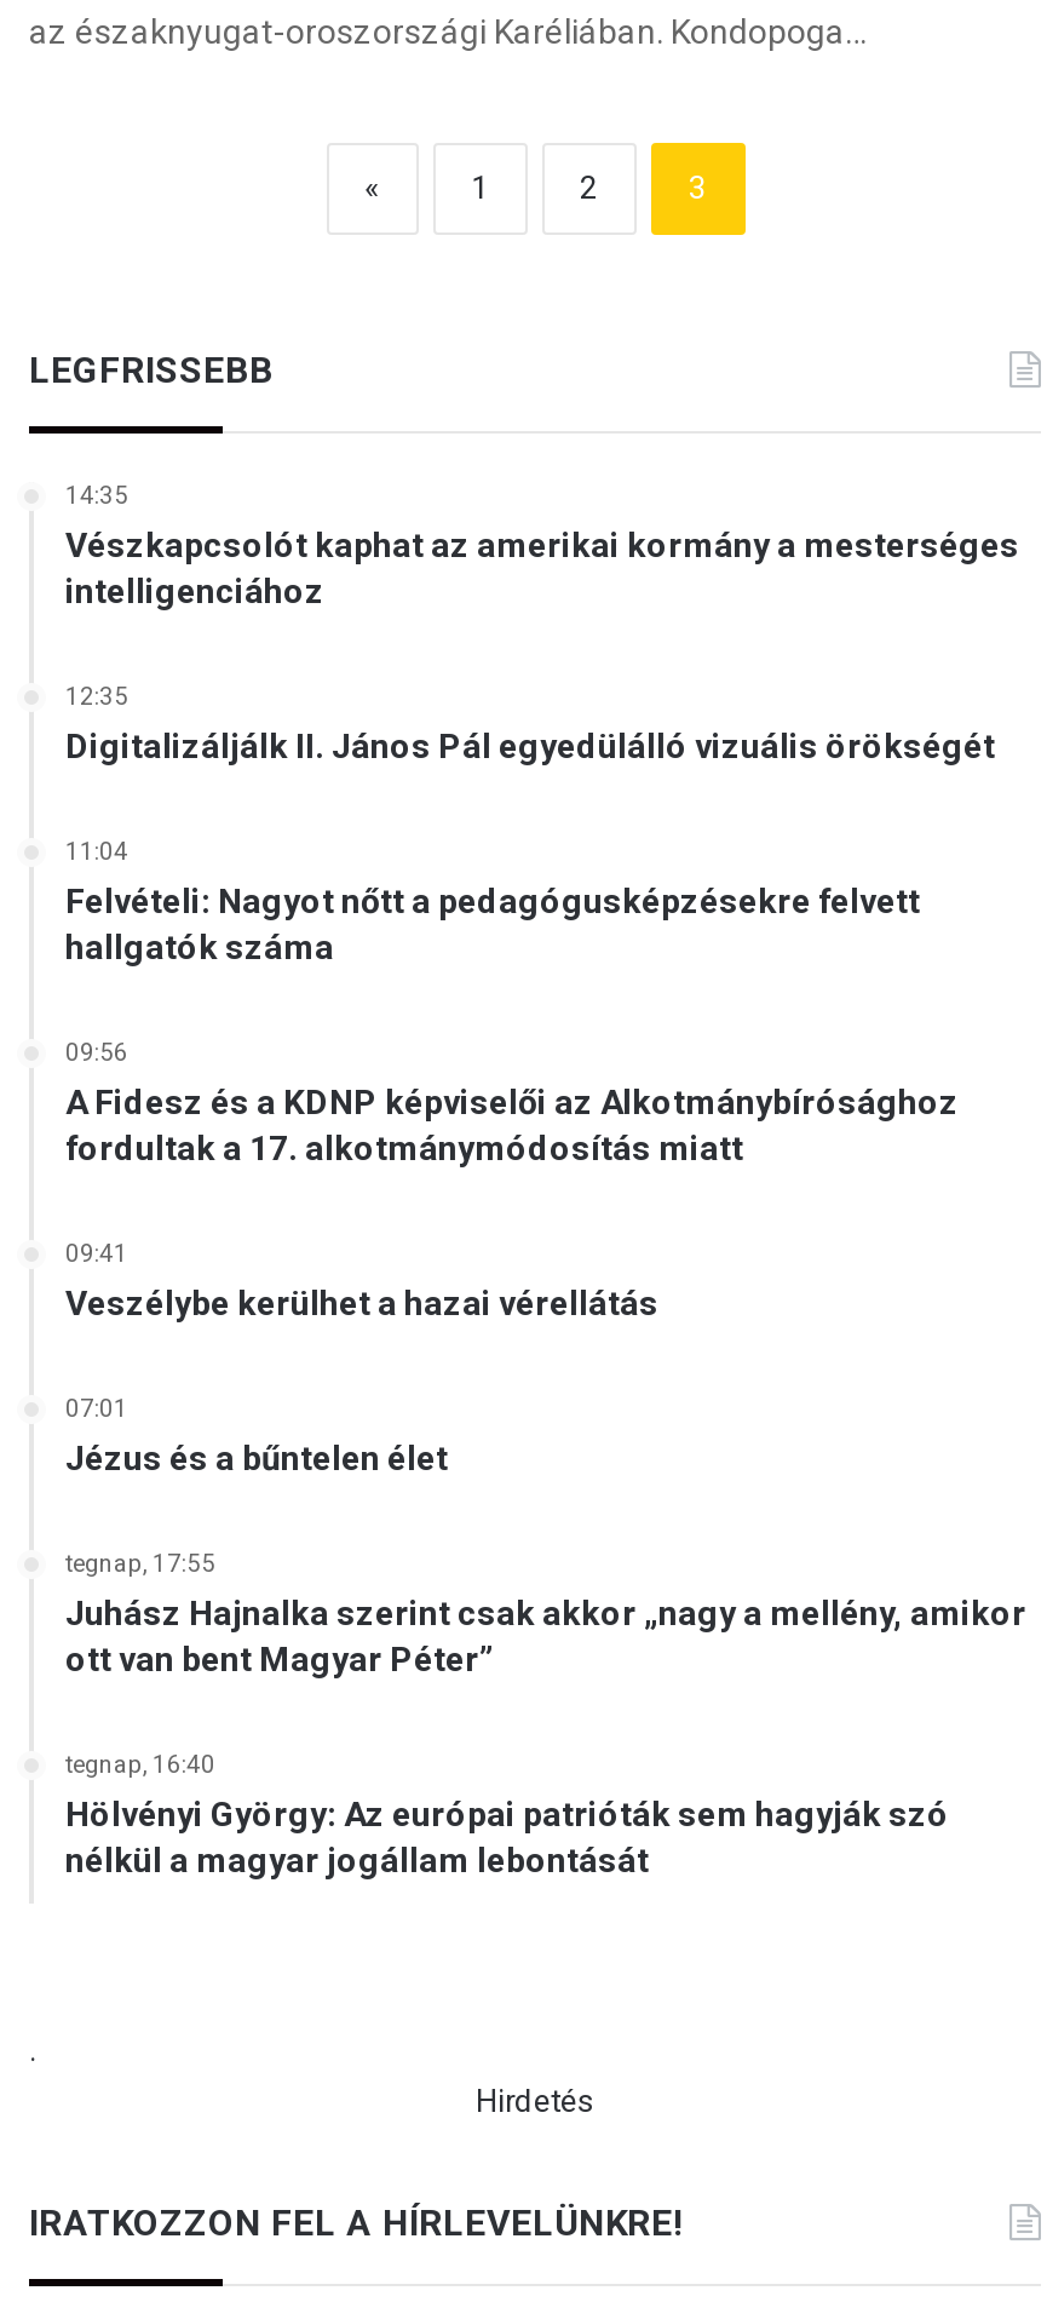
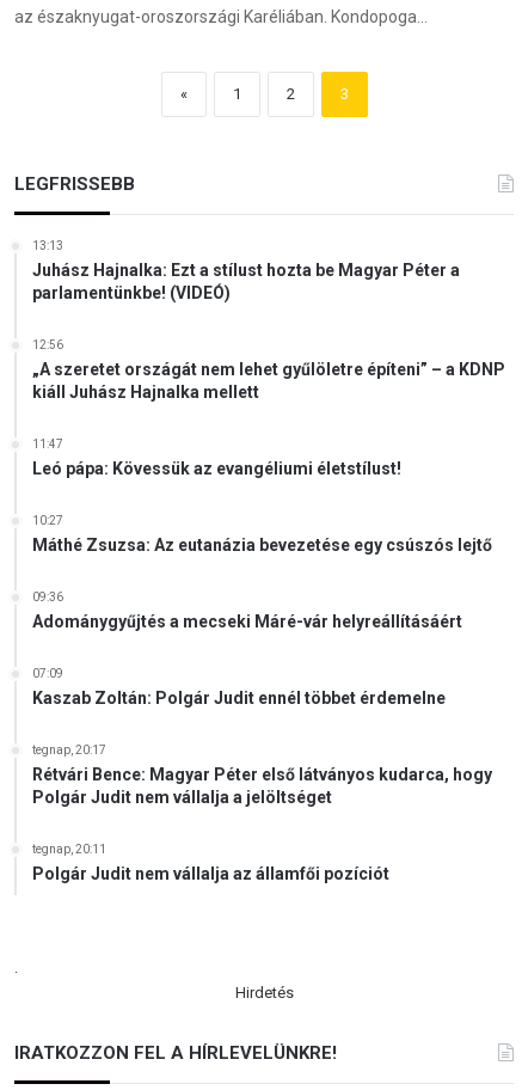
- 14:35
- Vészkapcsolót kaphat az amerikai kormány a mesterséges
- intelligenciához
+ 13:13
+ Juhász Hajnalka: Ezt a stílust hozta be Magyar Péter a
+ parlamentünkbe! (VIDEÓ)

- 12:35
- Digitalizáljálk II. János Pál egyedülálló vizuális örökségét
+ 12:56
+ „A szeretet országát nem lehet gyűlöletre építeni” – a KDNP
+ kiáll Juhász Hajnalka mellett

- 11:04
- Felvételi: Nagyot nőtt a pedagógusképzésekre felvett
- hallgatók száma
+ 11:47
+ Leó pápa: Kövessük az evangéliumi életstílust!

- 09:56
- A Fidesz és a KDNP képviselői az Alkotmánybírósághoz
- fordultak a 17. alkotmánymódosítás miatt
+ 10:27
+ Máthé Zsuzsa: Az eutanázia bevezetése egy csúszós lejtő

- 09:41
- Veszélybe kerülhet a hazai vérellátás
+ 09:36
+ Adománygyűjtés a mecseki Máré-vár helyreállításáért

- 07:01
- Jézus és a bűntelen élet
+ 07:09
+ Kaszab Zoltán: Polgár Judit ennél többet érdemelne

- tegnap, 17:55
- Juhász Hajnalka szerint csak akkor „nagy a mellény, amikor
- ott van bent Magyar Péter”
+ tegnap, 20:17
+ Rétvári Bence: Magyar Péter első látványos kudarca, hogy
+ Polgár Judit nem vállalja a jelöltséget

- tegnap, 16:40
- Hölvényi György: Az európai patrióták sem hagyják szó
- nélkül a magyar jogállam lebontását
+ tegnap, 20:11
+ Polgár Judit nem vállalja az államfői pozíciót
